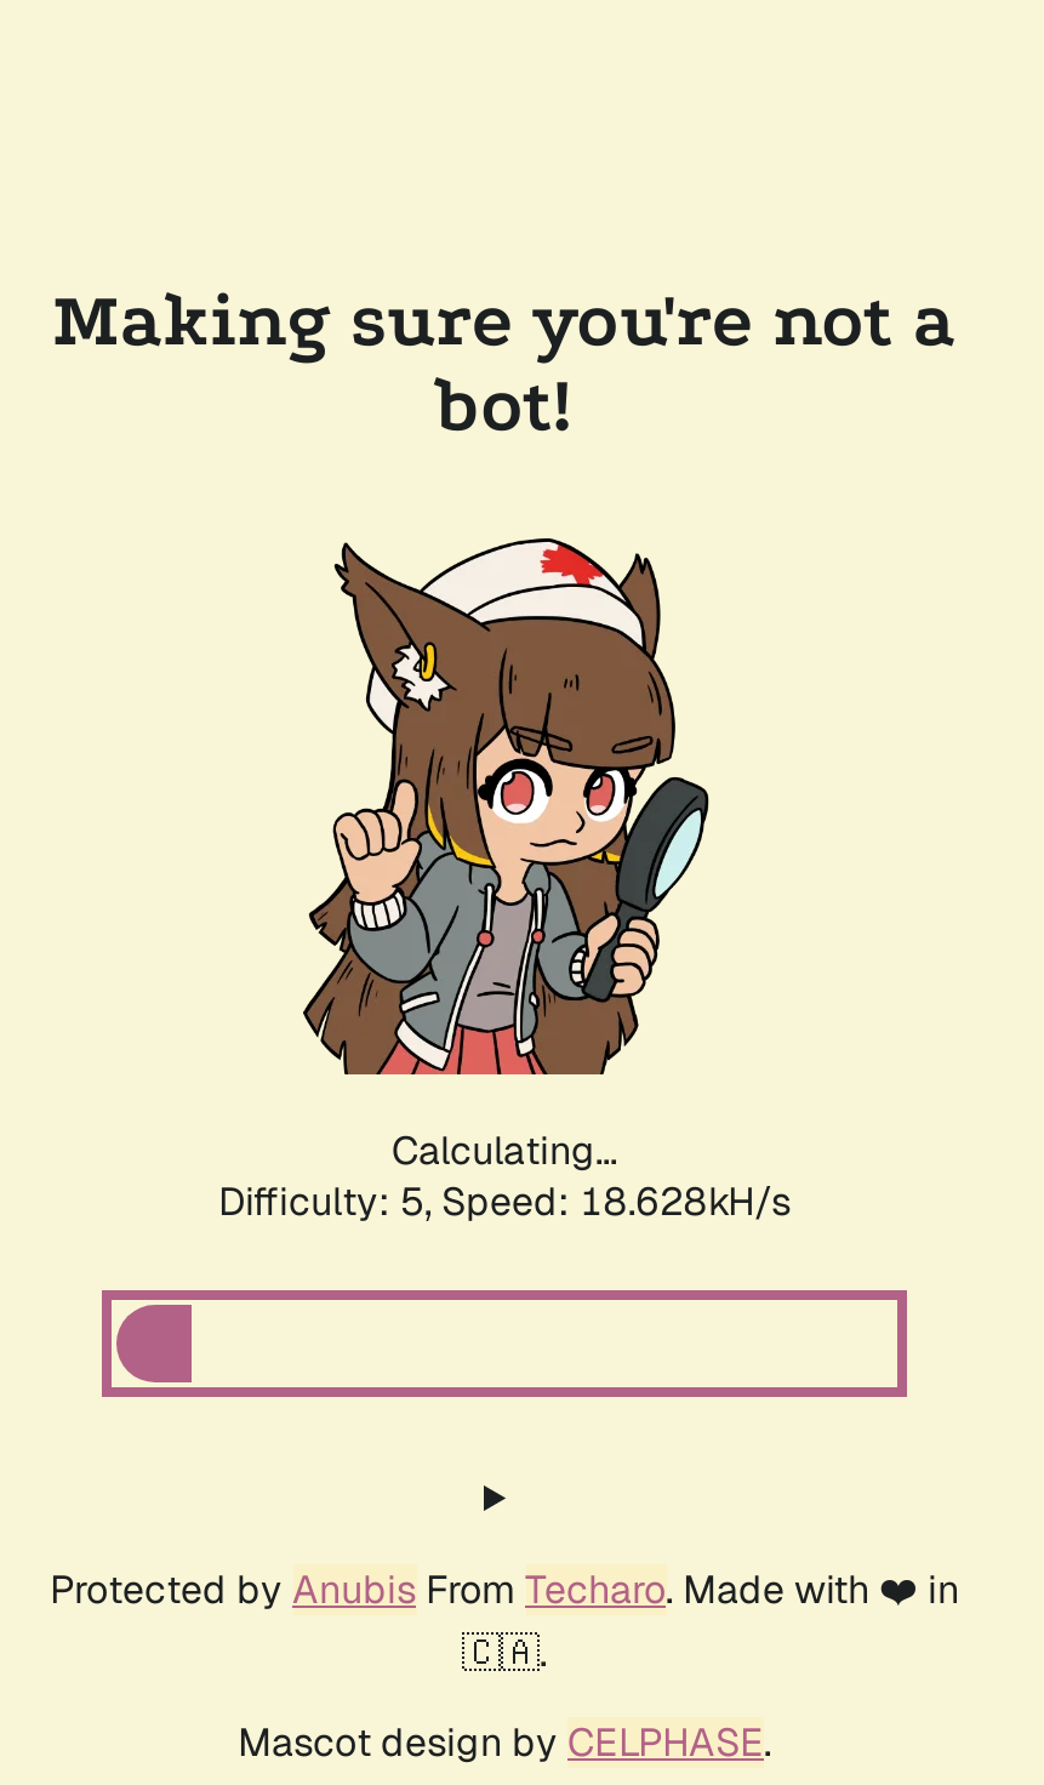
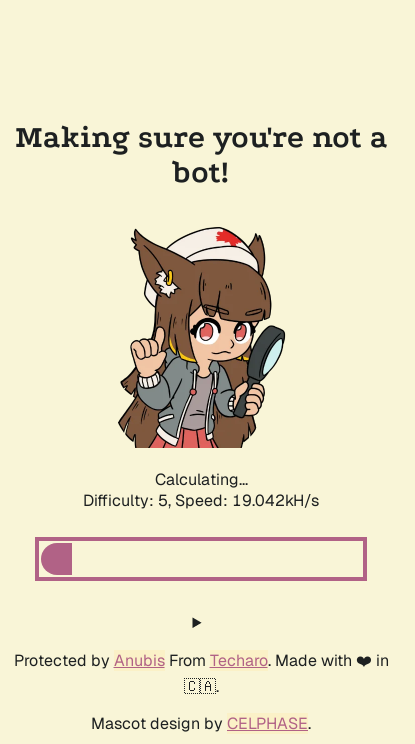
- Difficulty: 5, Speed: 18.628kH/s
+ Difficulty: 5, Speed: 19.042kH/s
